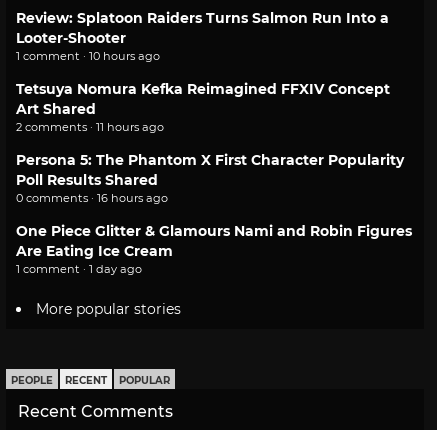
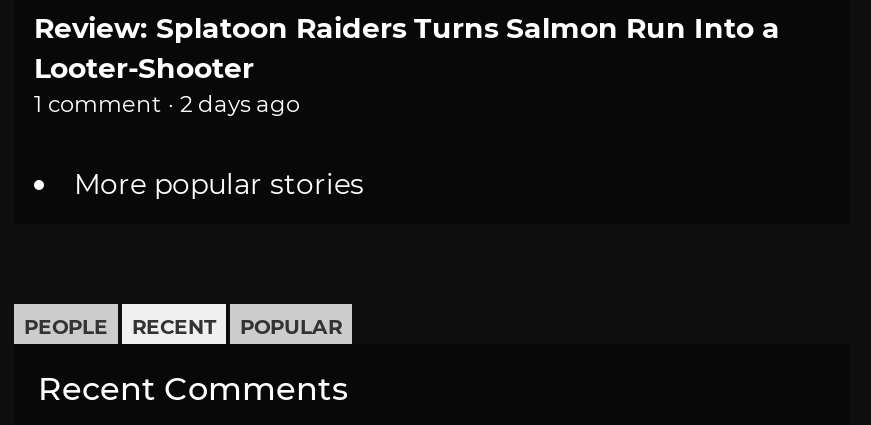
- 1 comment · 10 hours ago
- Tetsuya Nomura Kefka Reimagined FFXIV Concept
- Art Shared
- 2 comments · 11 hours ago
- Persona 5: The Phantom X First Character Popularity
- Poll Results Shared
- 0 comments · 16 hours ago
- One Piece Glitter & Glamours Nami and Robin Figures
- Are Eating Ice Cream
- 1 comment · 1 day ago
+ 1 comment · 2 days ago
